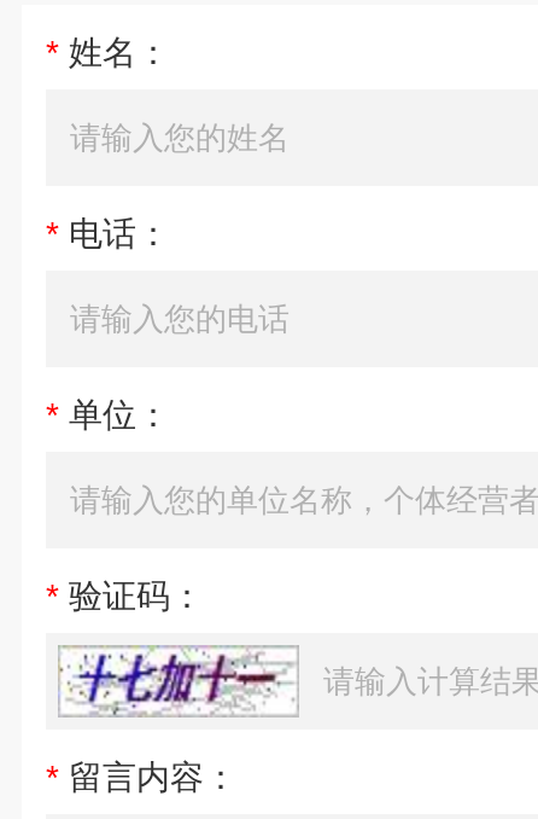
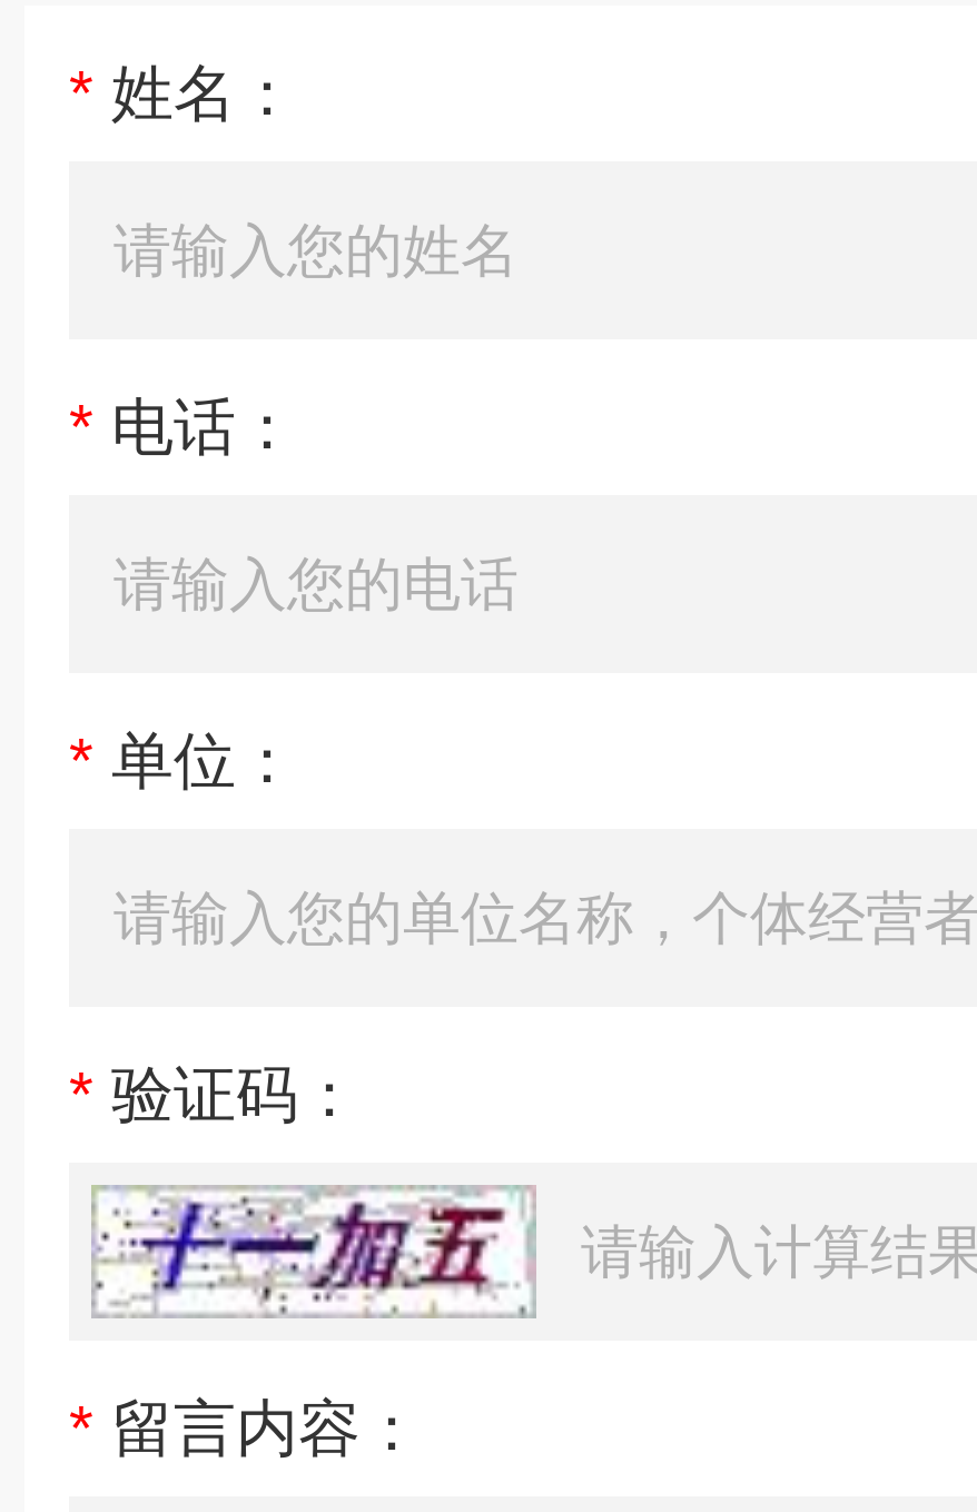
- [image]
+ [image]
